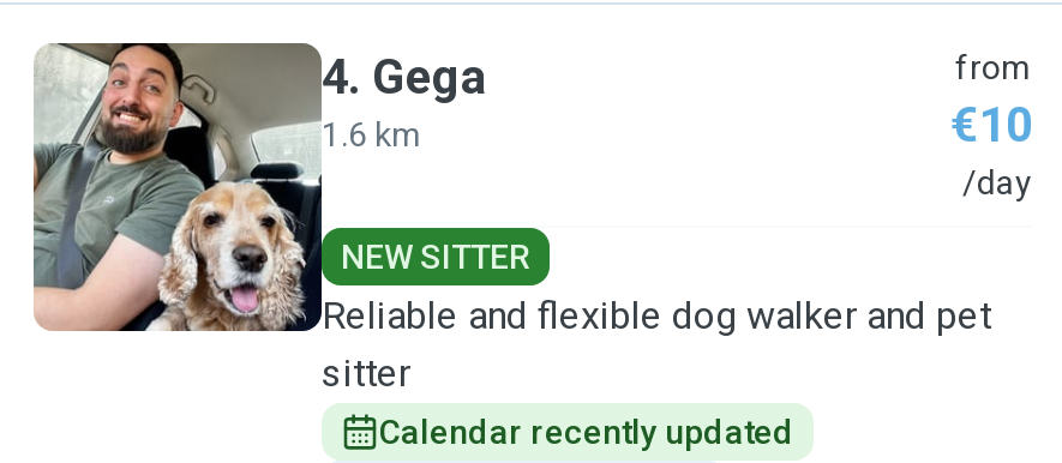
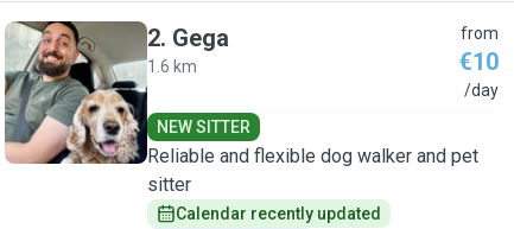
- 4. Gega
+ 2. Gega
